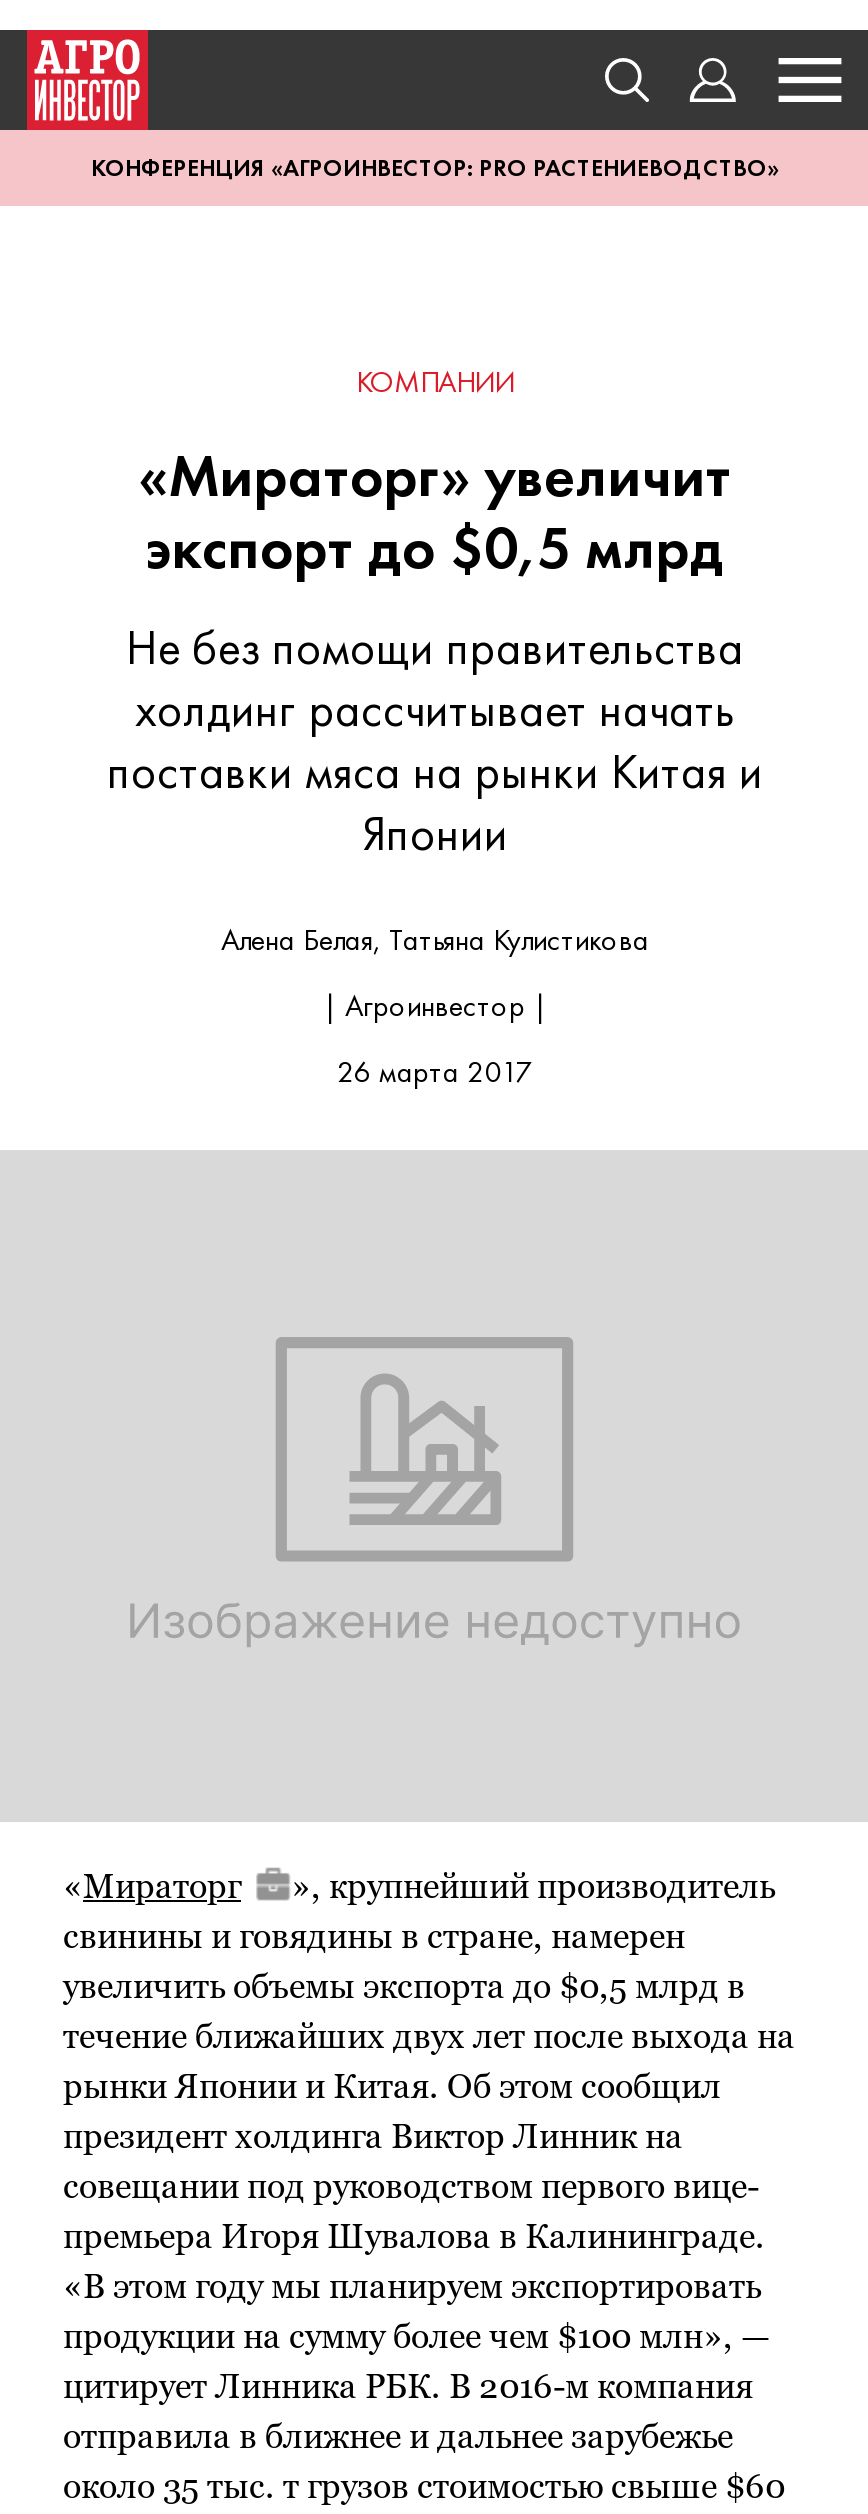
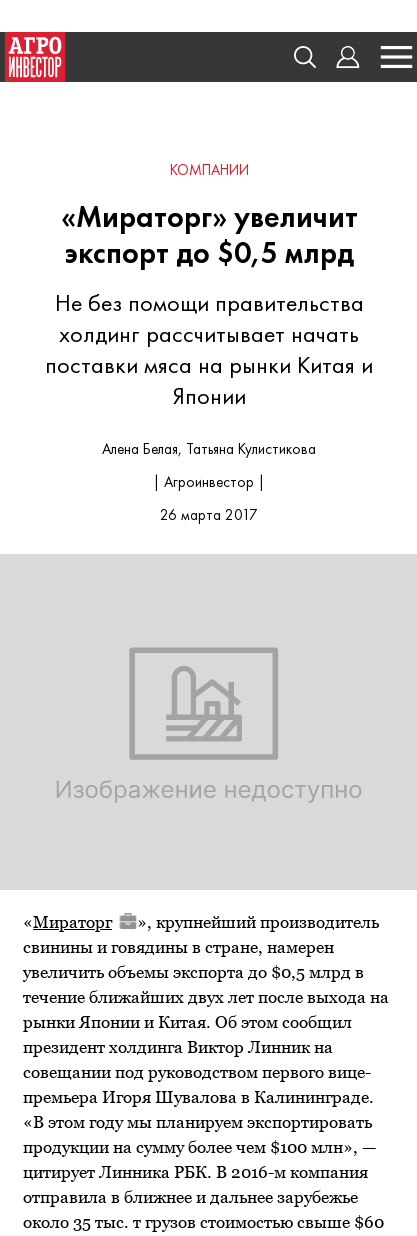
- КОНФЕРЕНЦИЯ «АГРОИНВЕСТОР: PRO РАСТЕНИЕВОДСТВО»
